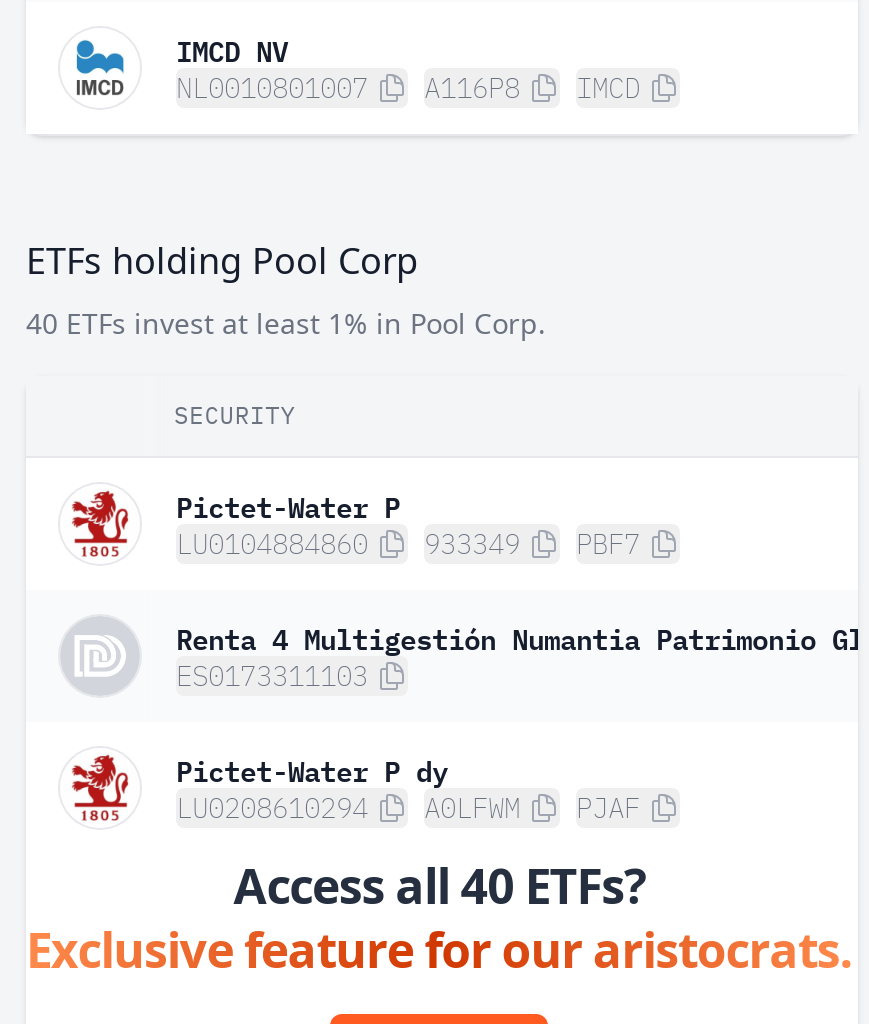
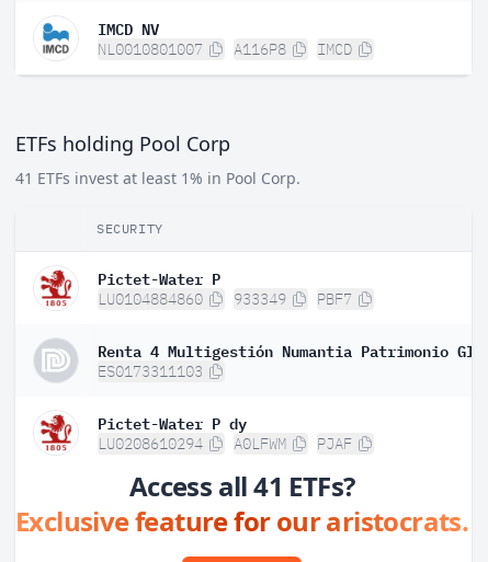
- 40 ETFs invest at least 1% in Pool Corp.
+ 41 ETFs invest at least 1% in Pool Corp.

- Access all 40 ETFs?
+ Access all 41 ETFs?
